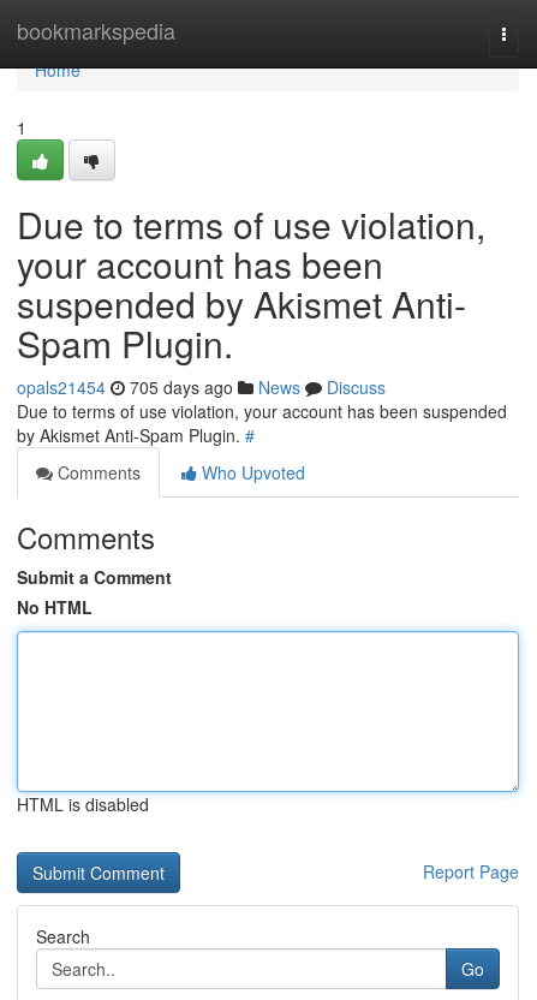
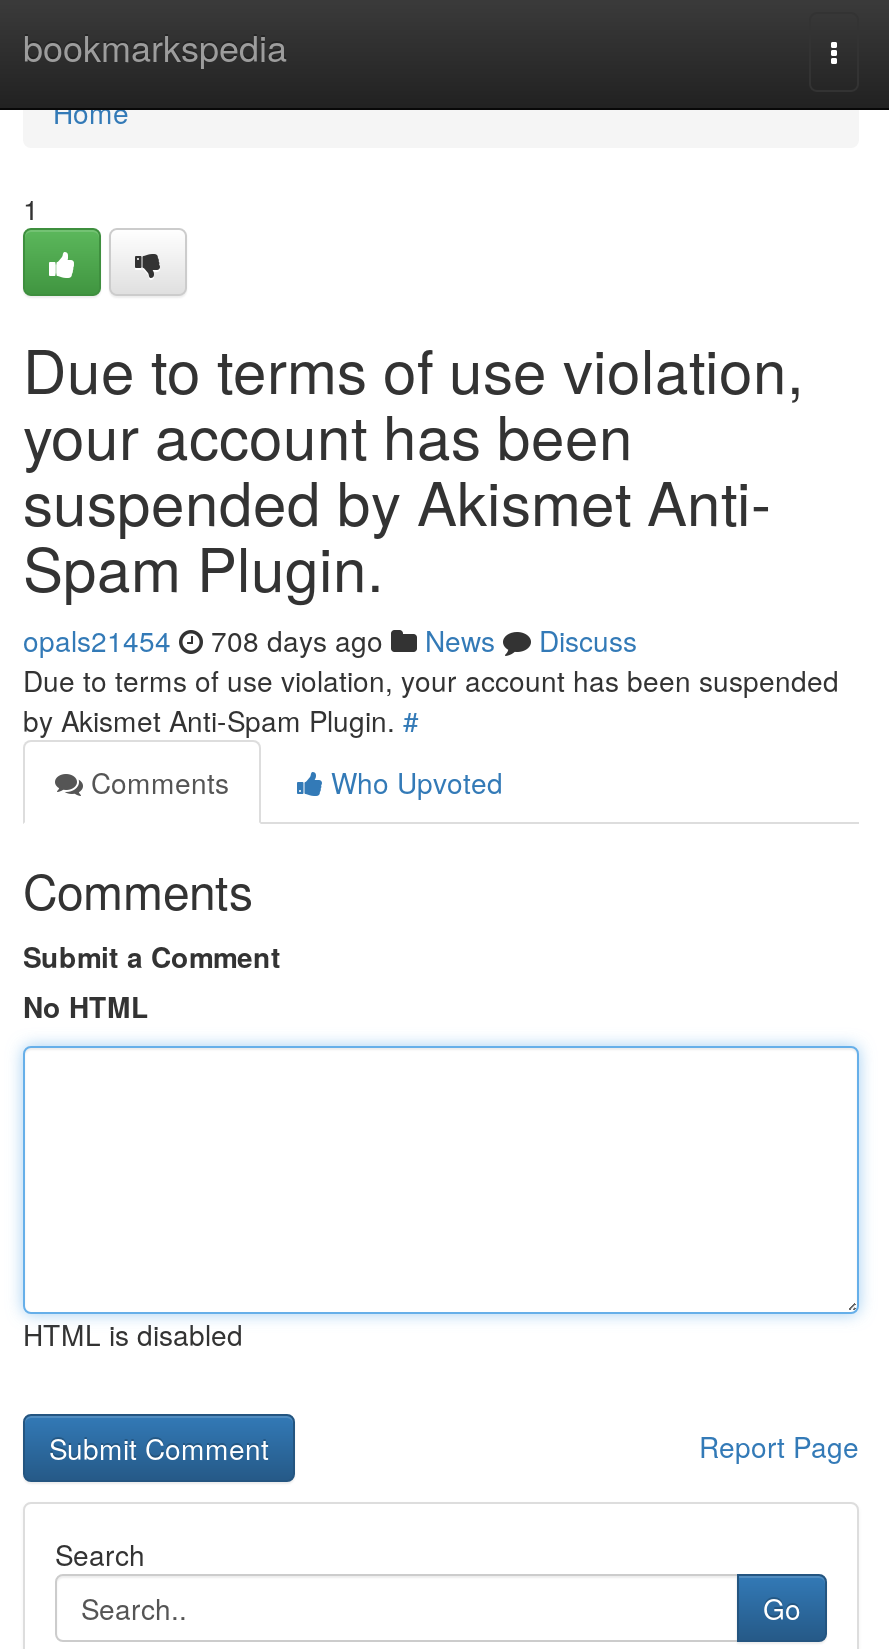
- opals21454 705 days ago News Discuss
+ opals21454 708 days ago News Discuss
